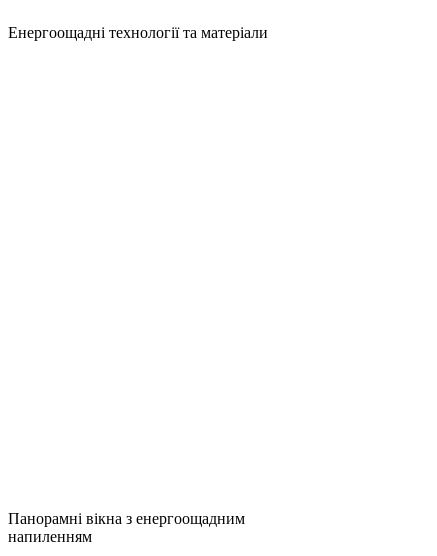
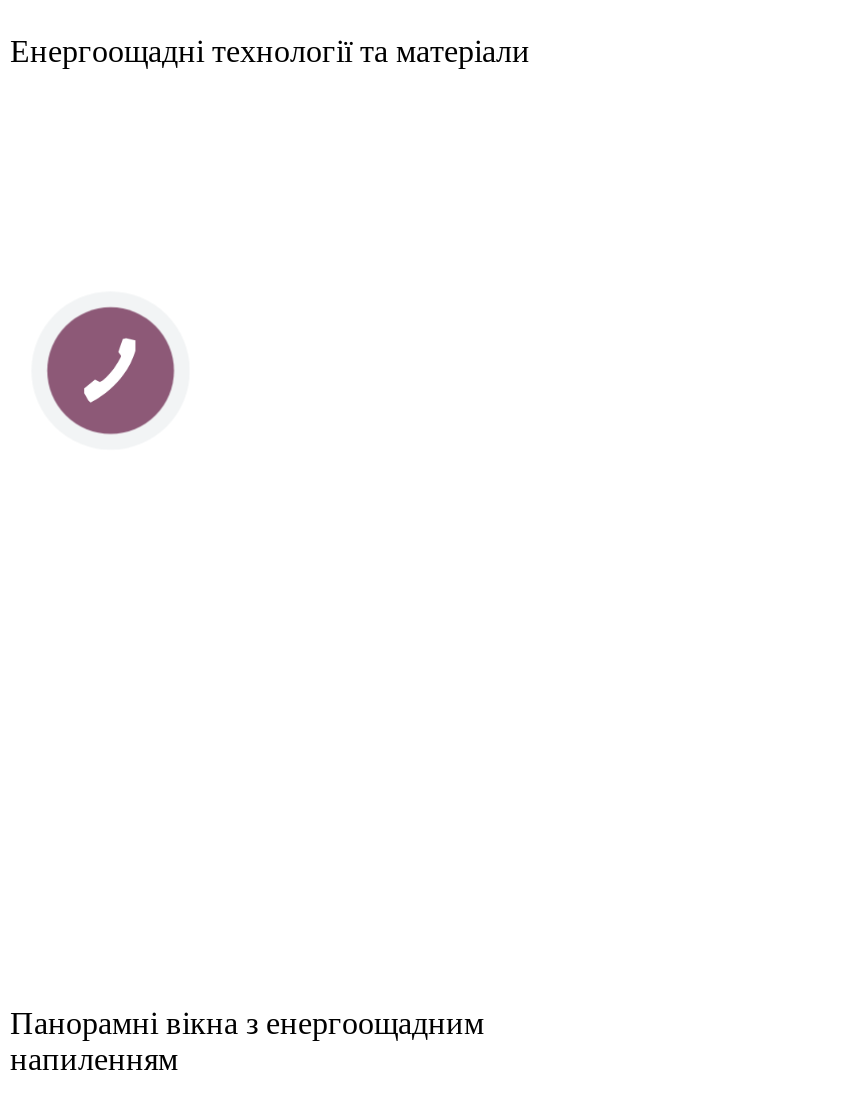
+ [image]
